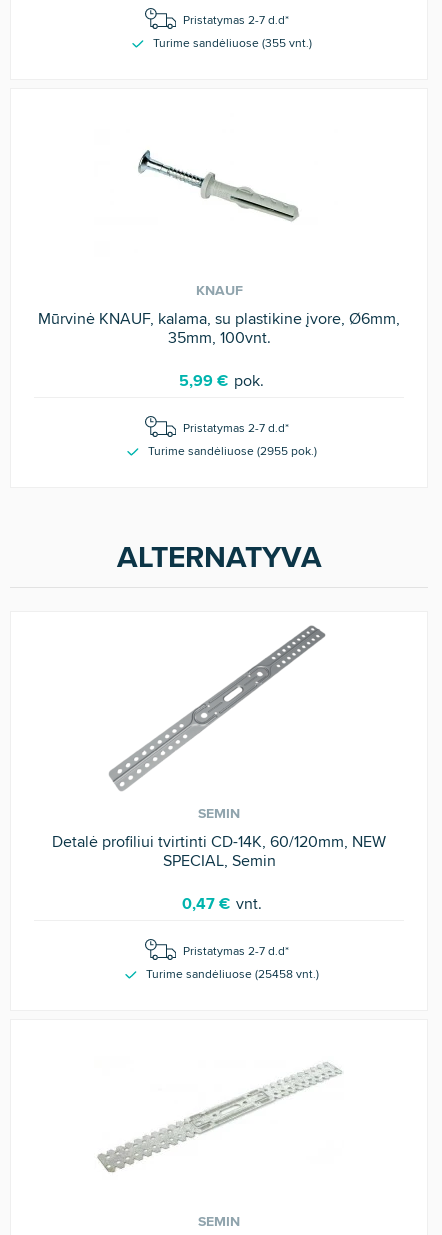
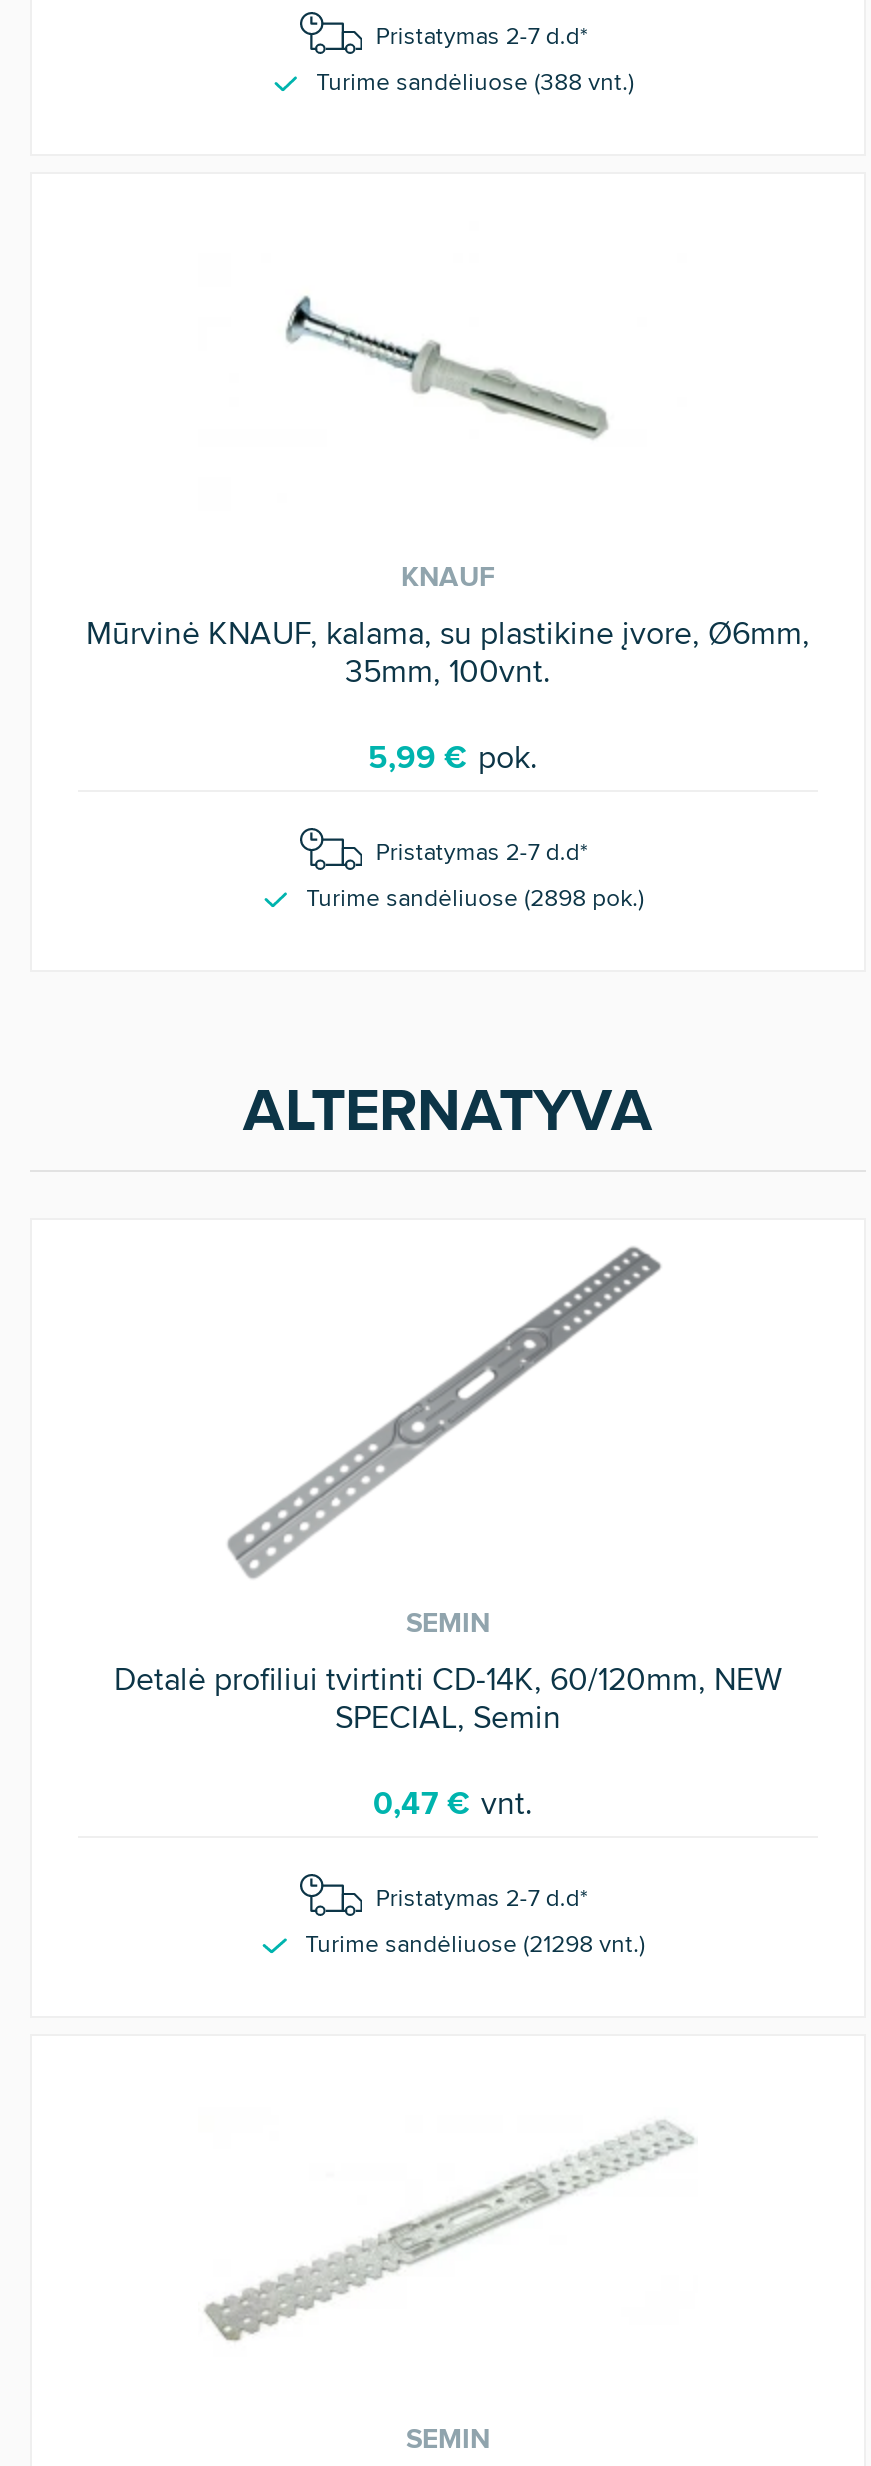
- Turime sandėliuose (355 vnt.)
+ Turime sandėliuose (388 vnt.)

- Turime sandėliuose (2955 pok.)
+ Turime sandėliuose (2898 pok.)

- Turime sandėliuose (25458 vnt.)
+ Turime sandėliuose (21298 vnt.)
